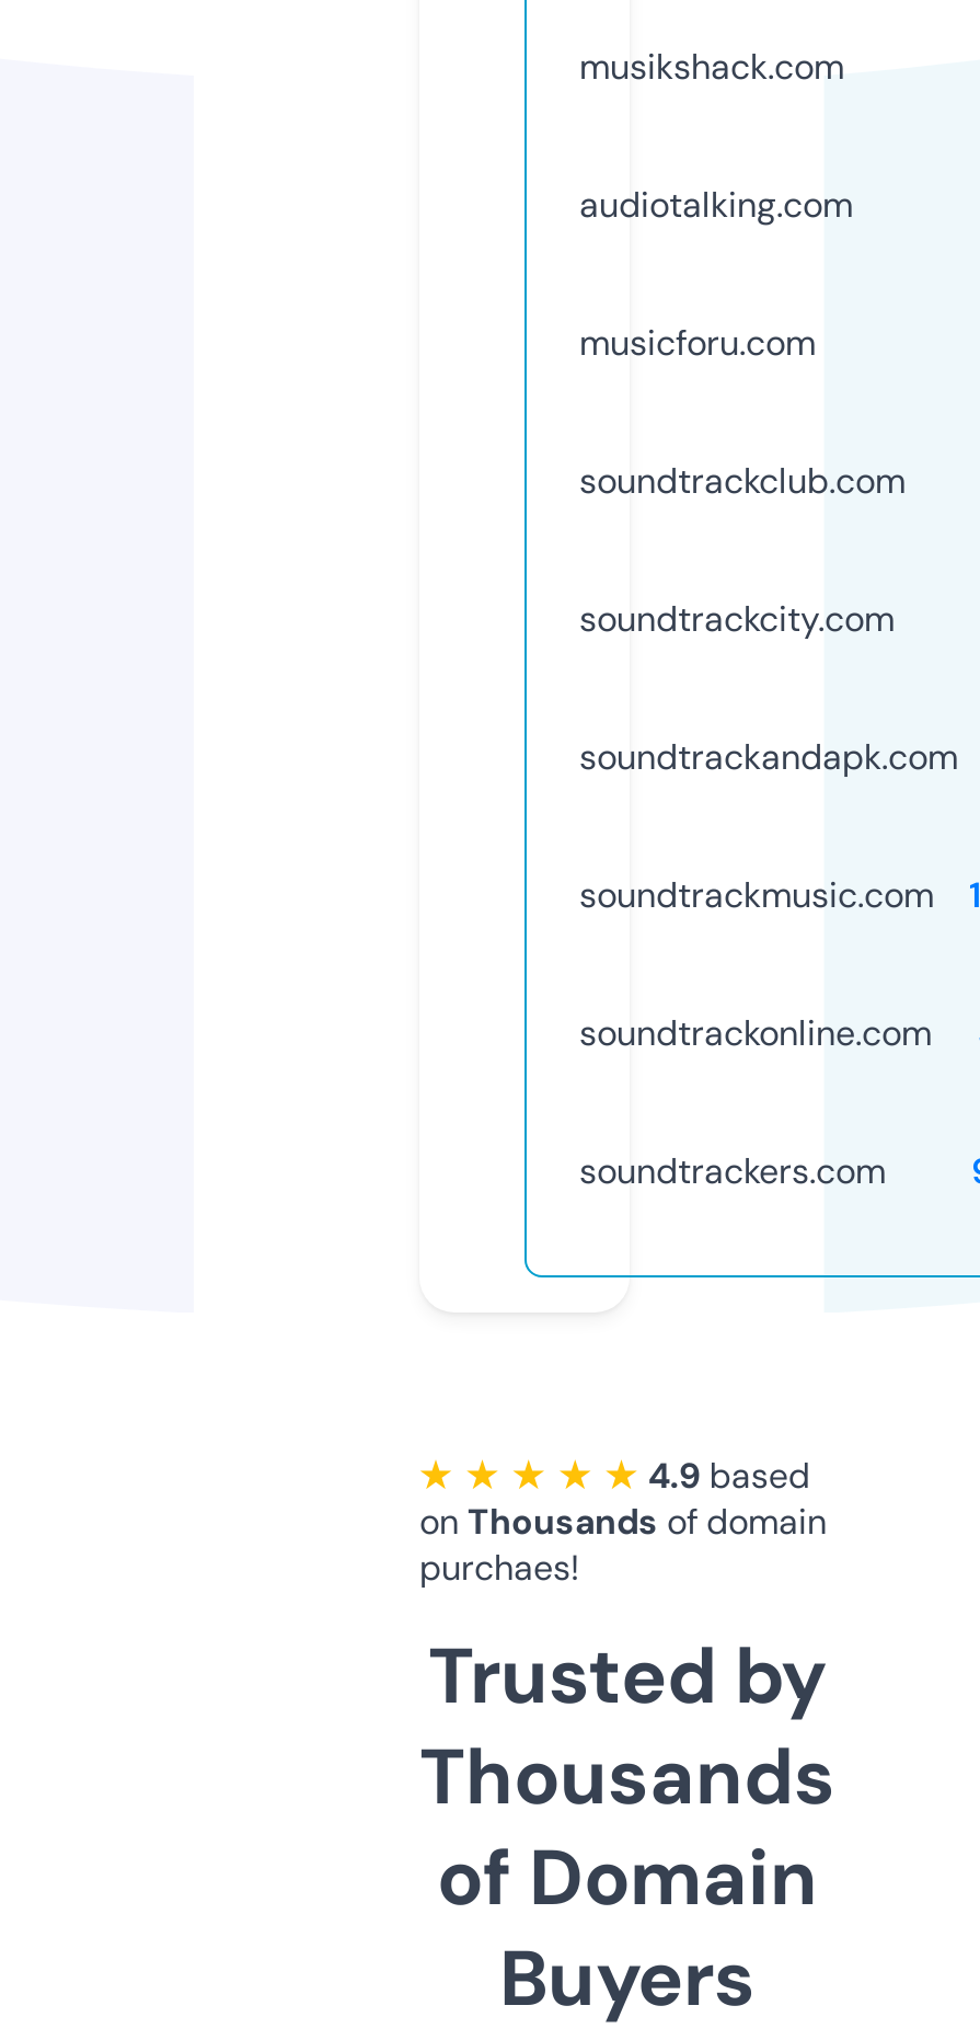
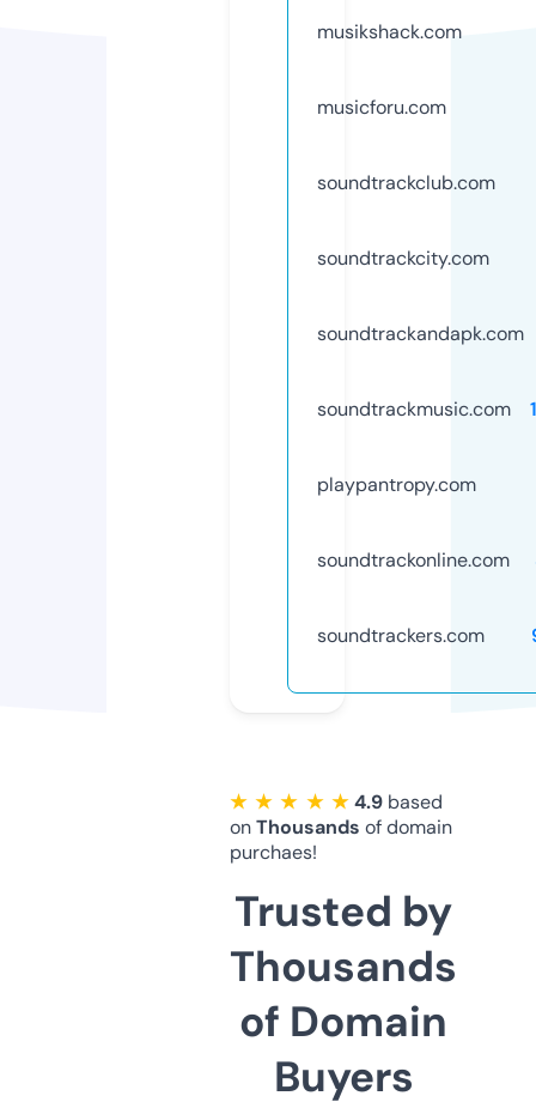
- audiotalking.com

moved up: musicforu.com | soundtrackclub.com | soundtrackcity.com | soundtrackandapk.com | soundtrackmusic.com

+ playpantropy.com
